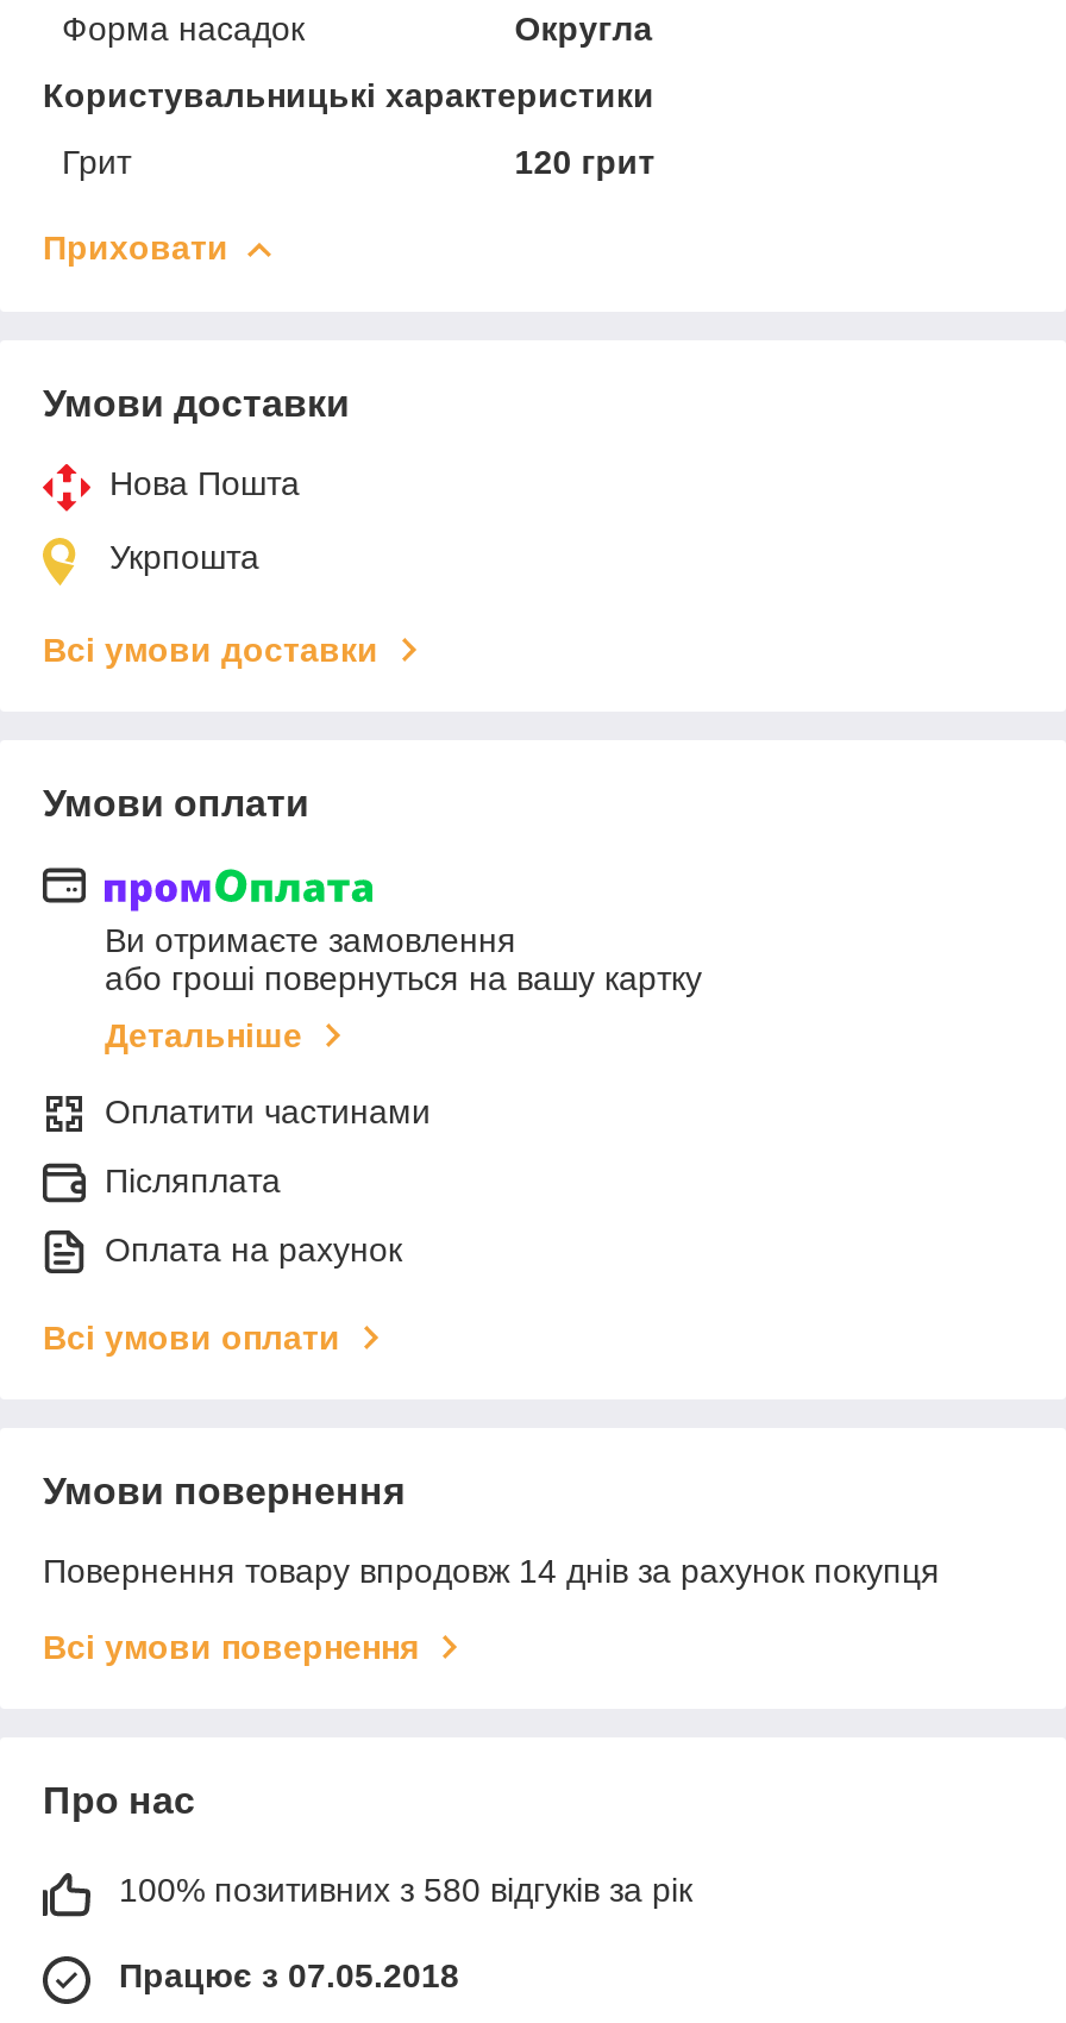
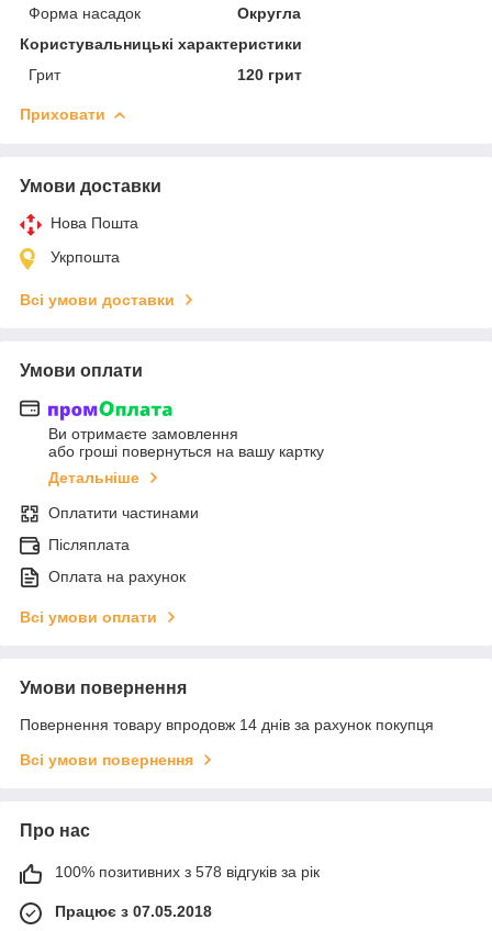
- 100% позитивних з 580 відгуків за рік
+ 100% позитивних з 578 відгуків за рік
